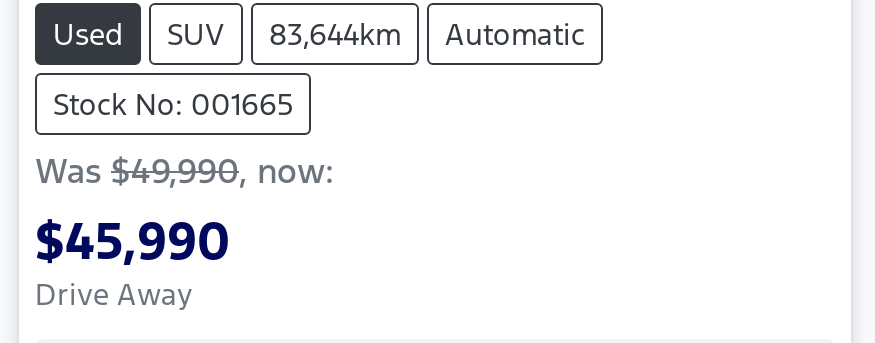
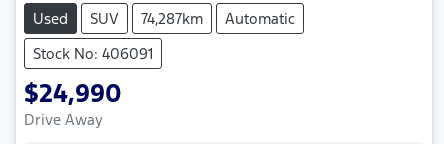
- Used SUV 83,644km Automatic
+ Used SUV 74,287km Automatic

- Stock No: 001665
- Was $49,990, now:
- $45,990
+ Stock No: 406091
+ $24,990
